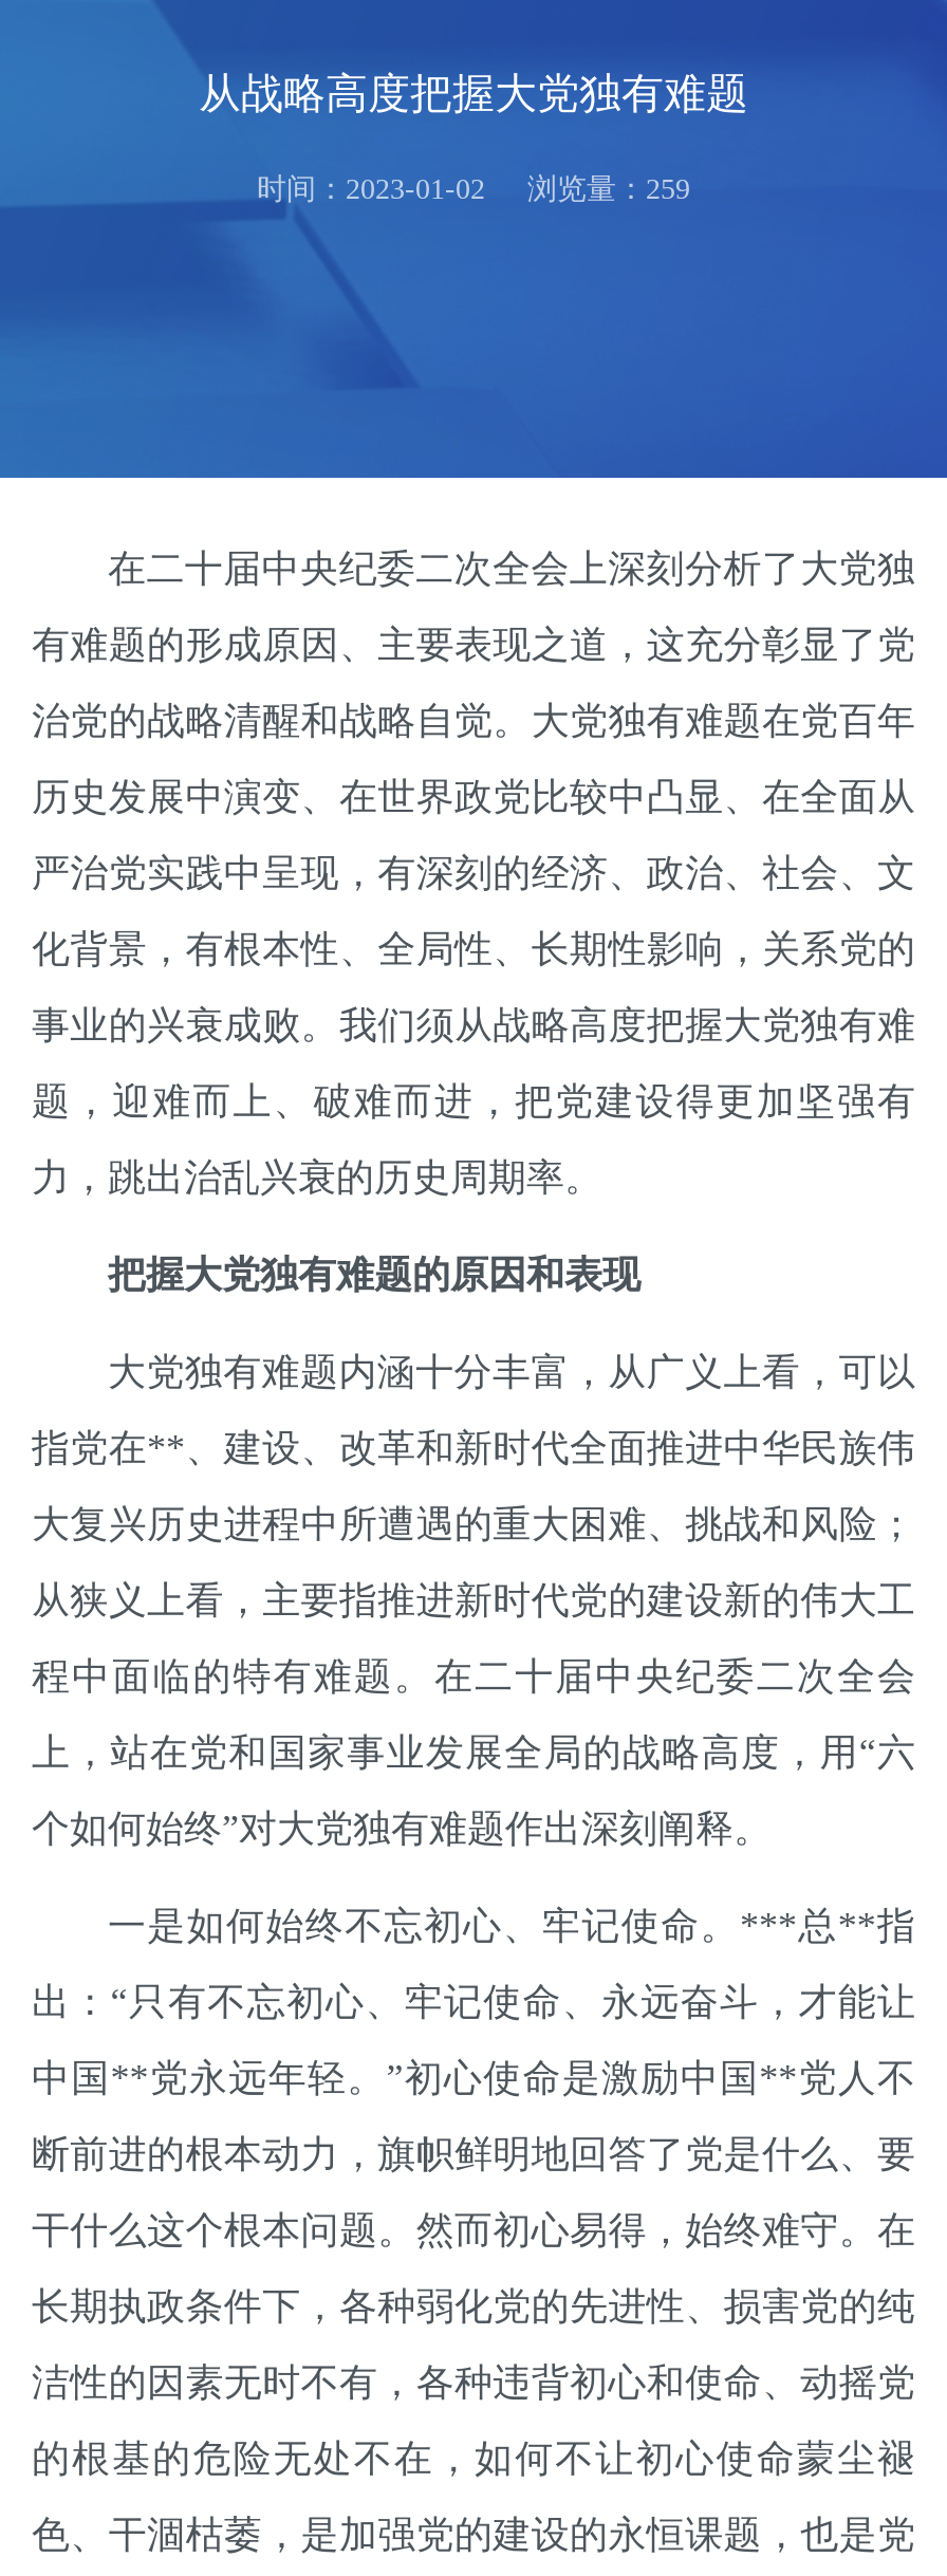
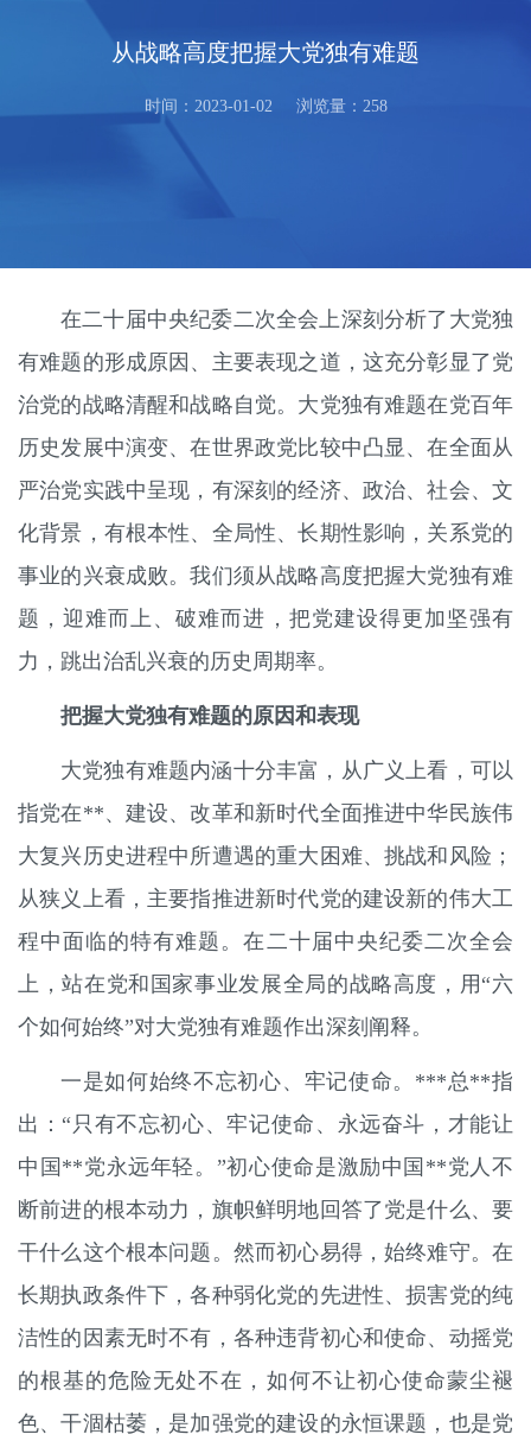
- 时间：2023-01-02 浏览量：259
+ 时间：2023-01-02 浏览量：258
